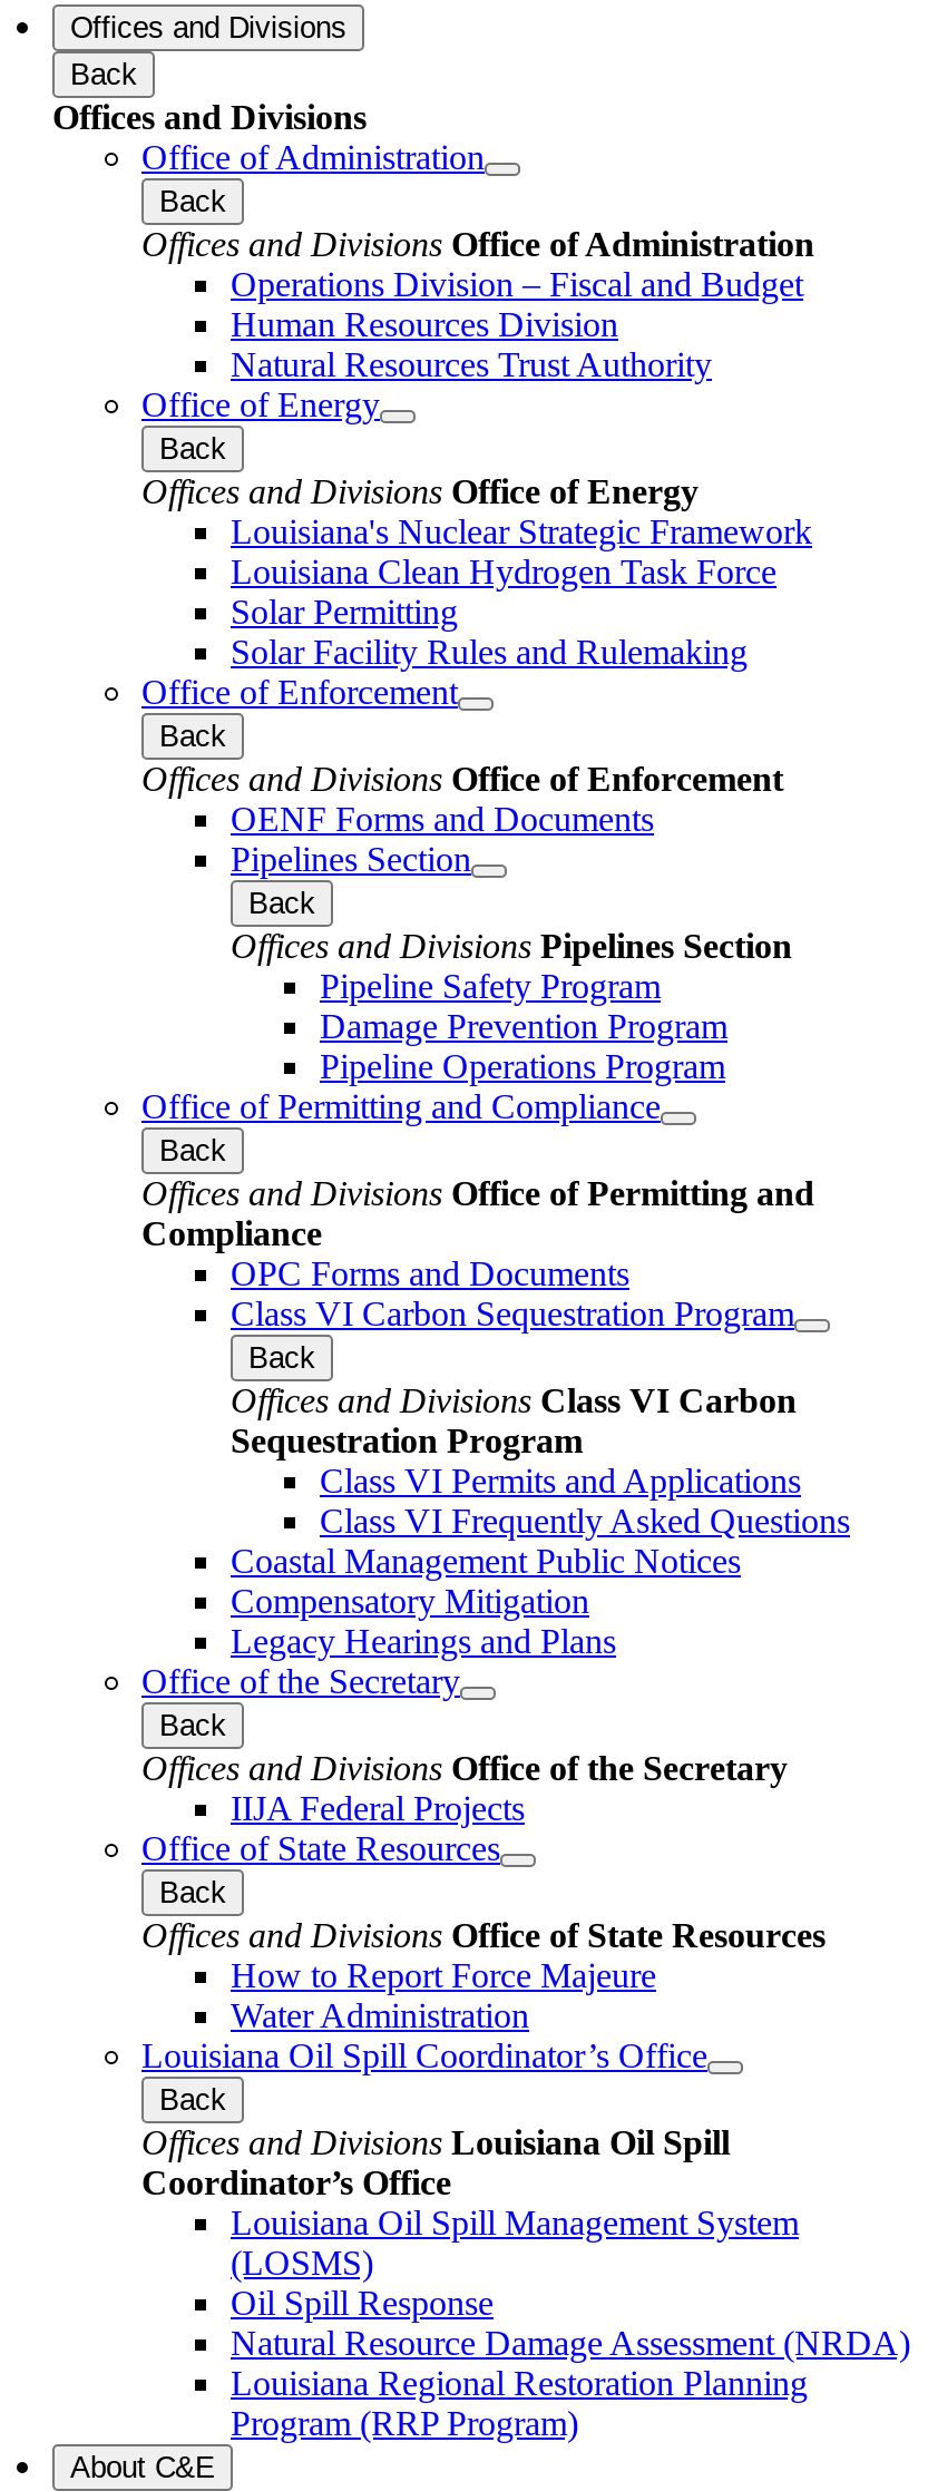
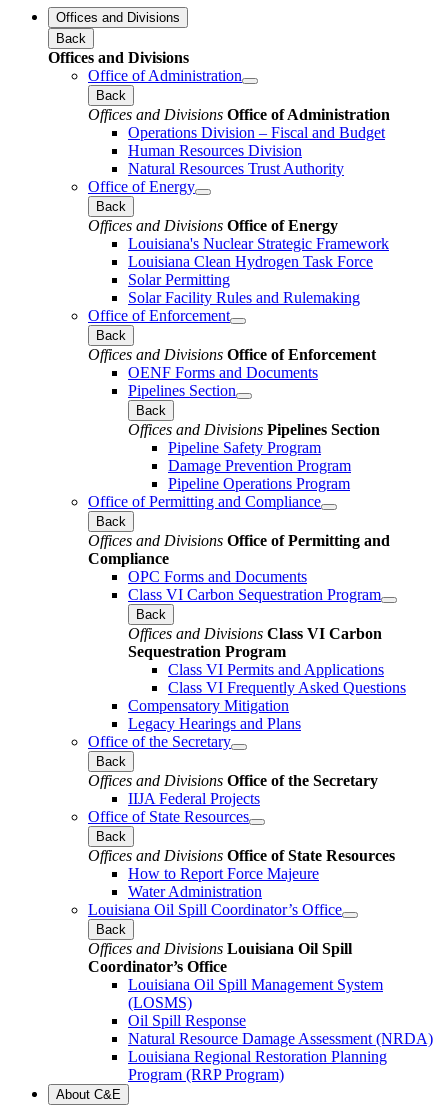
- Coastal Management Public Notices
